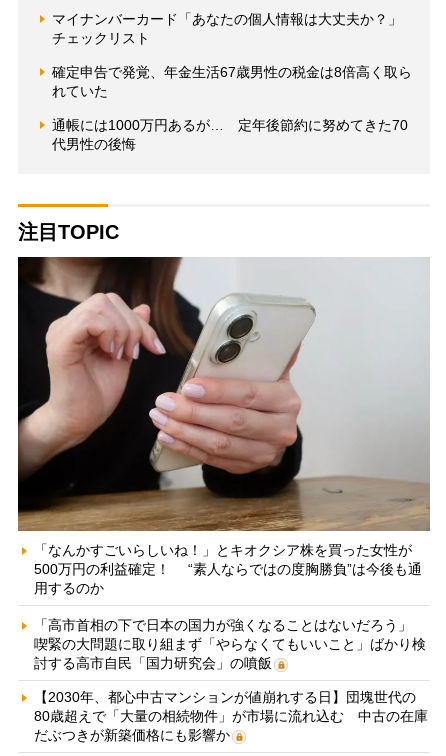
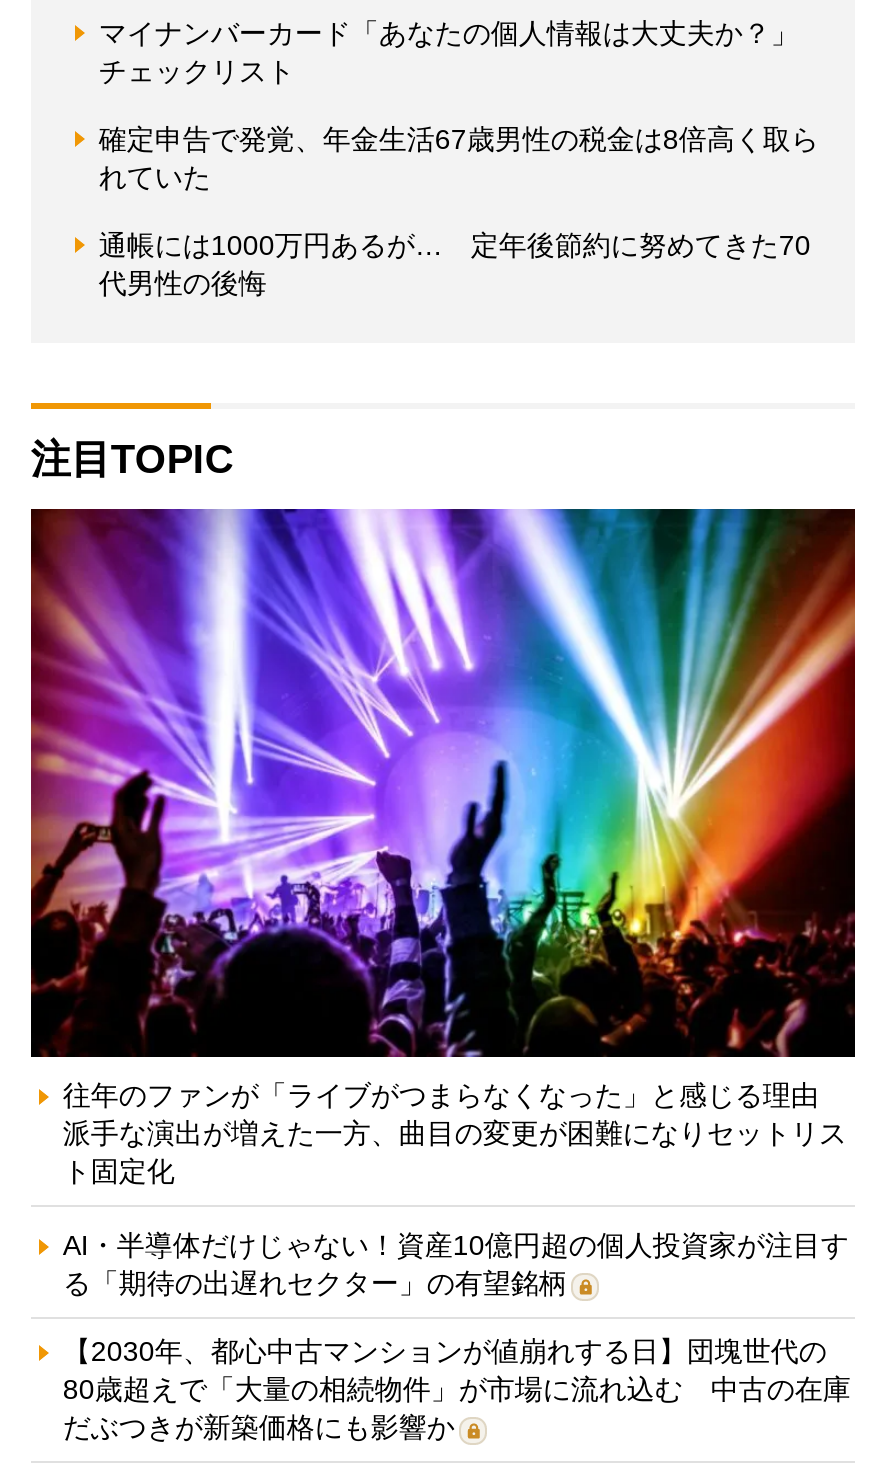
- [image]
- 「なんかすごいらしいね！」とキオクシア株を買った女性が
- 500万円の利益確定！ “素人ならではの度胸勝負”は今後も通
- 用するのか
+ [image]
+ 往年のファンが「ライブがつまらなくなった」と感じる理由
+ 派手な演出が増えた一方、曲目の変更が困難になりセットリス
+ ト固定化

- 「高市首相の下で日本の国力が強くなることはないだろう」
- 喫緊の大問題に取り組まず「やらなくてもいいこと」ばかり検
- 討する高市自民「国力研究会」の噴飯
+ AI・半導体だけじゃない！資産10億円超の個人投資家が注目す
+ る「期待の出遅れセクター」の有望銘柄
